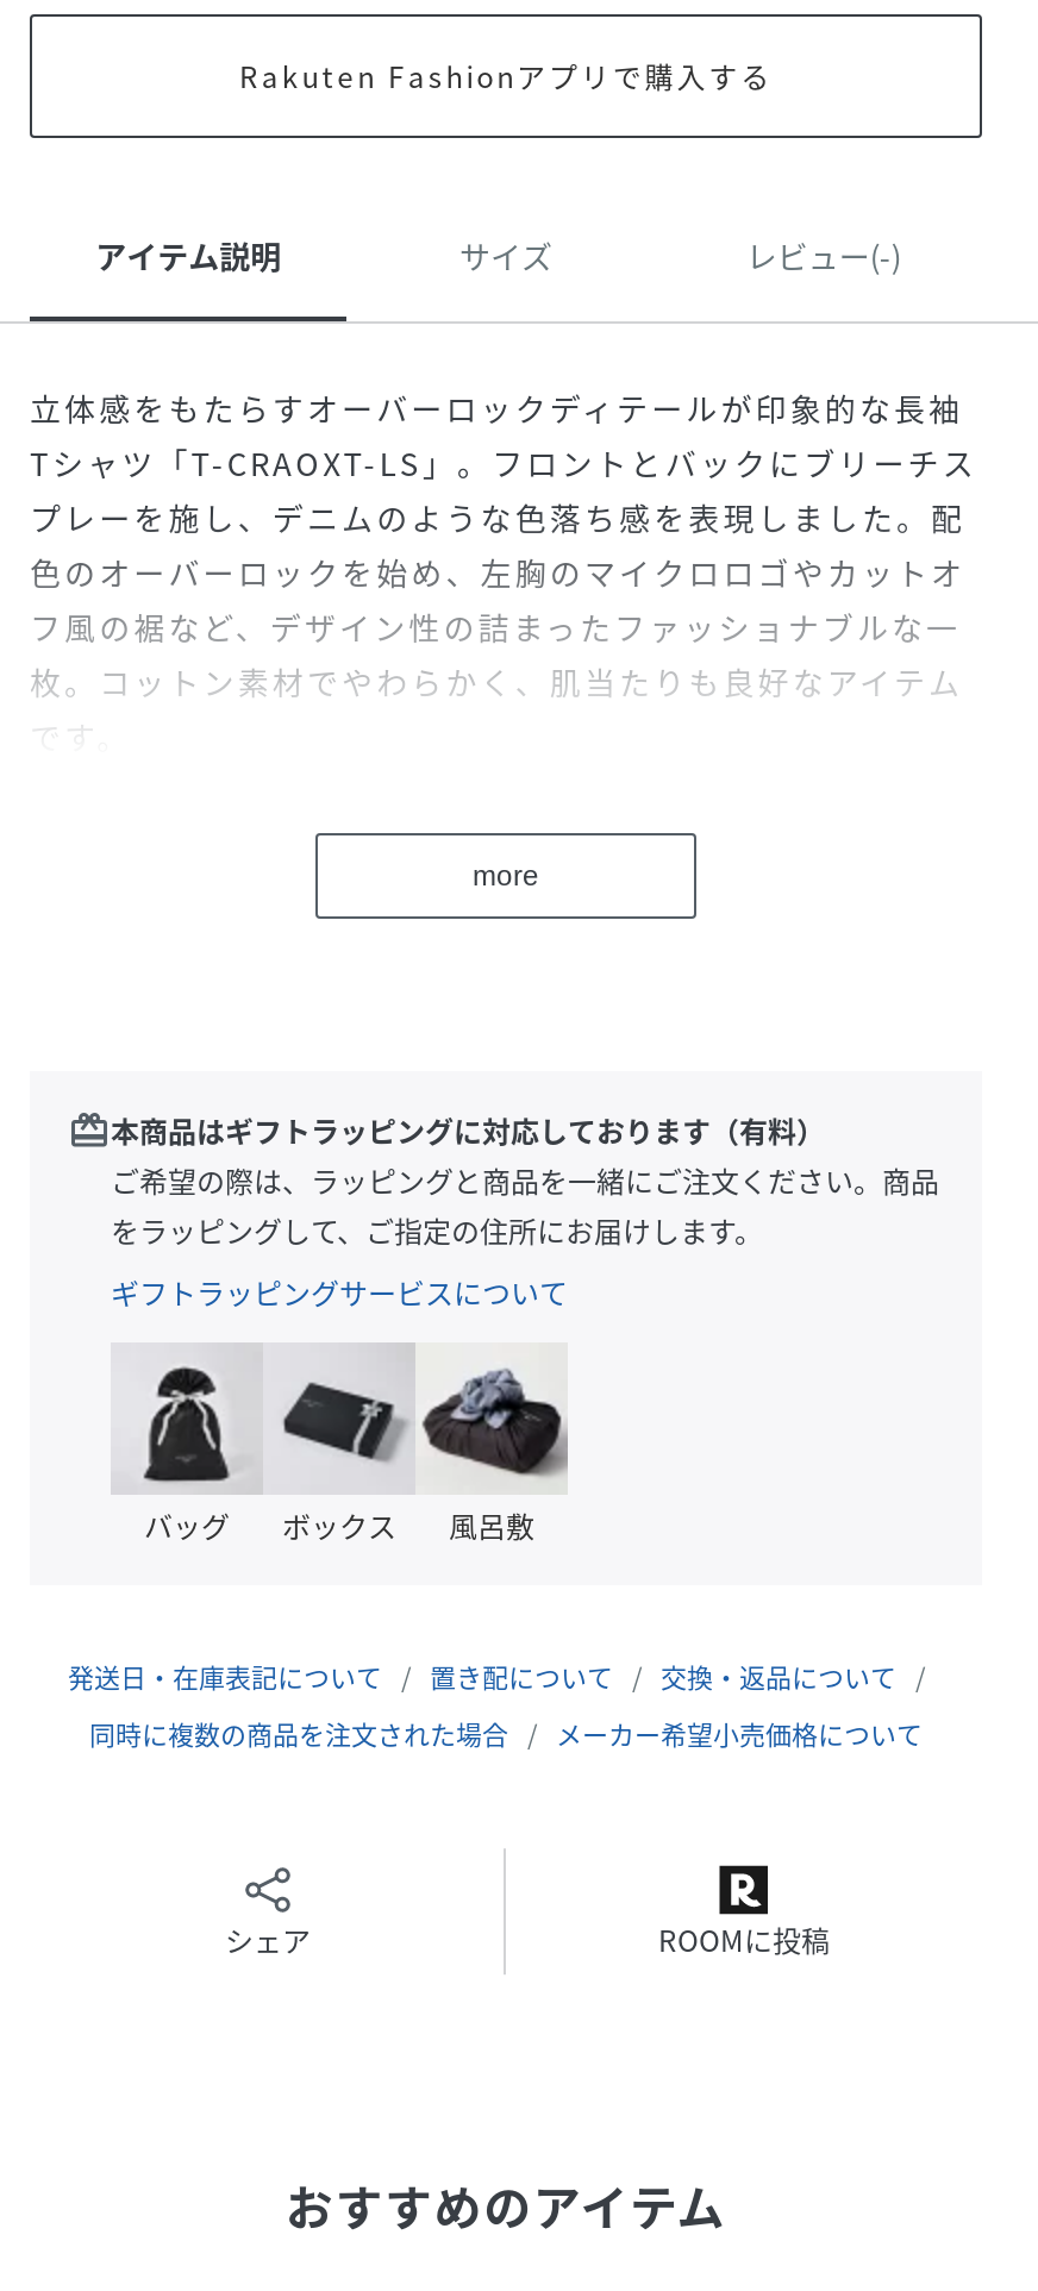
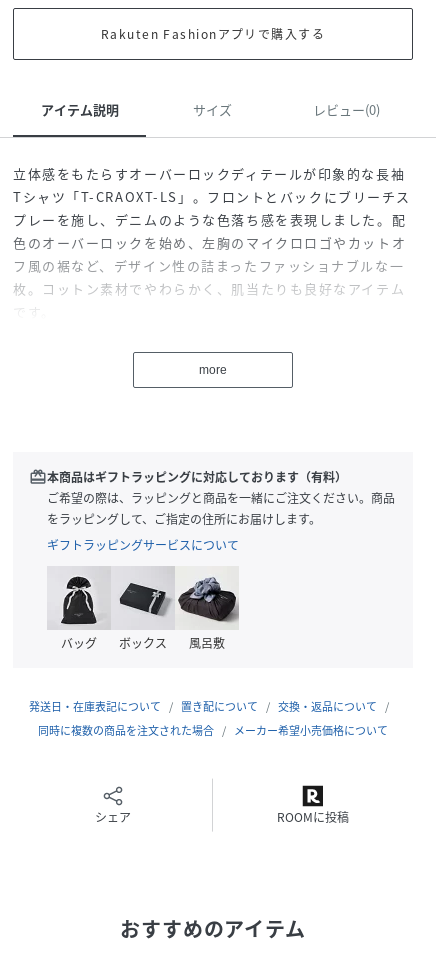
- レビュー(-)
+ レビュー(0)
